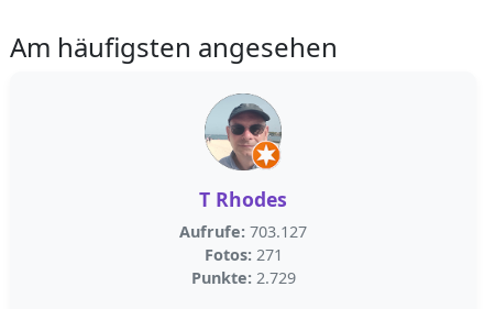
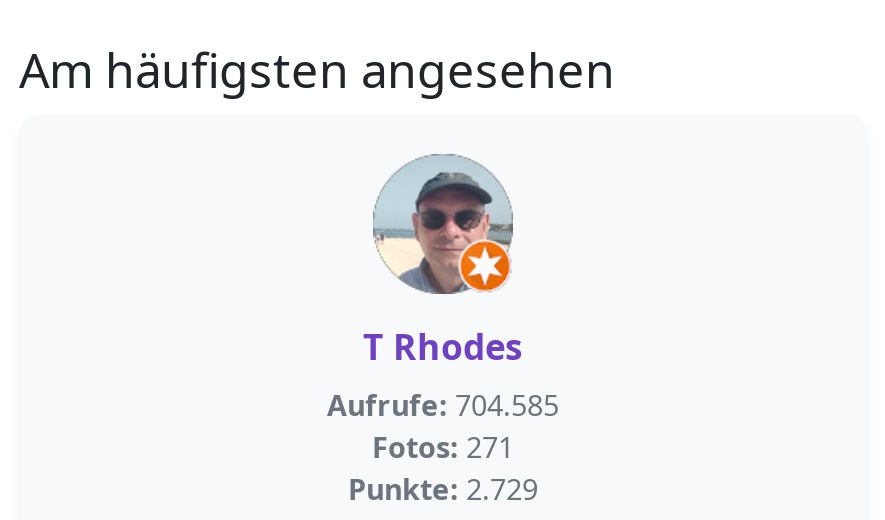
- Aufrufe: 703.127
+ Aufrufe: 704.585
